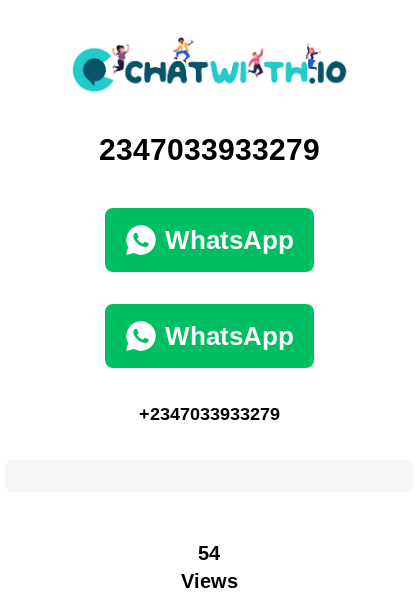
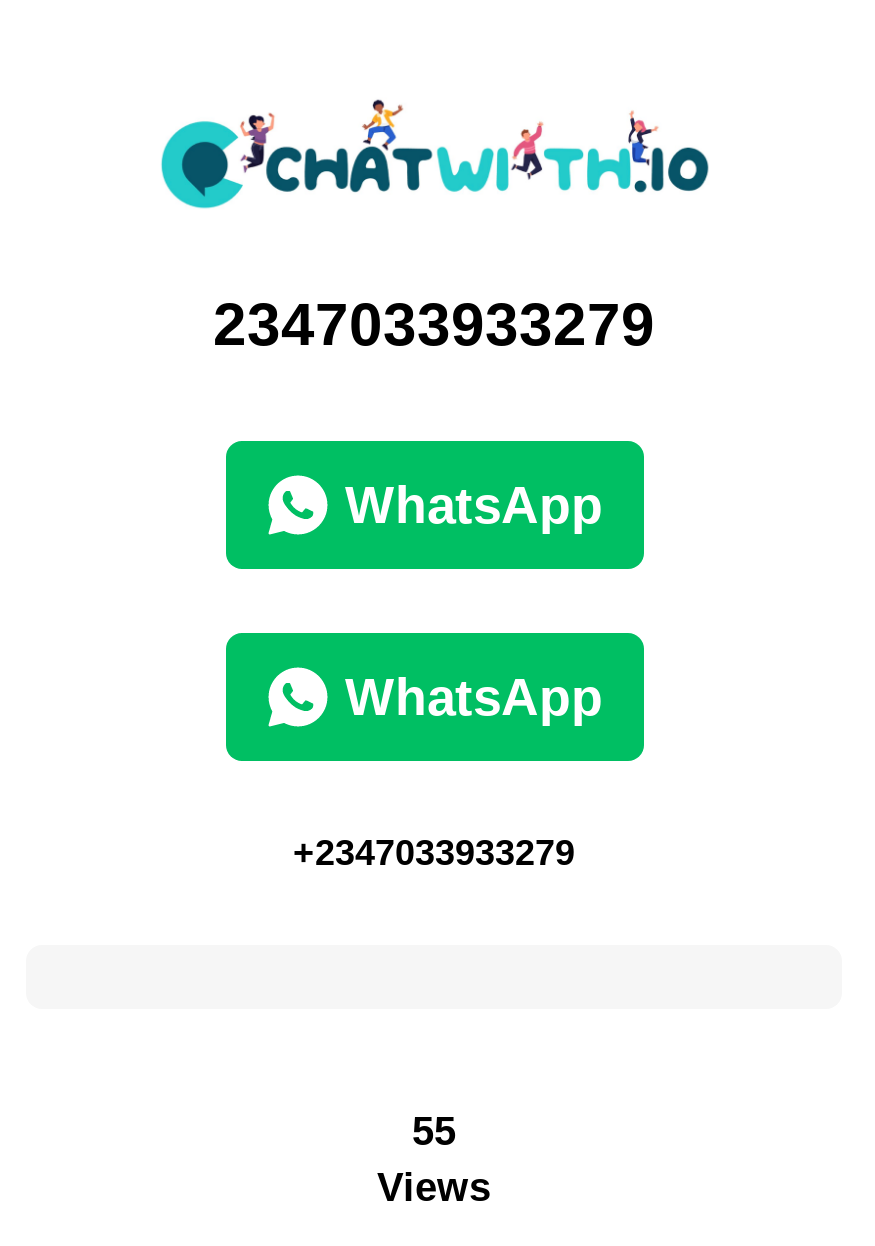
- 54
+ 55
